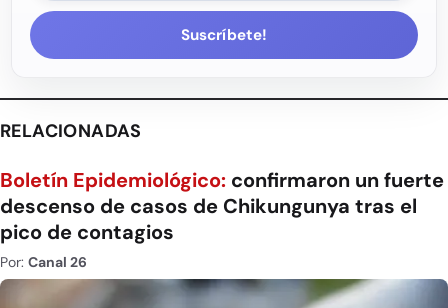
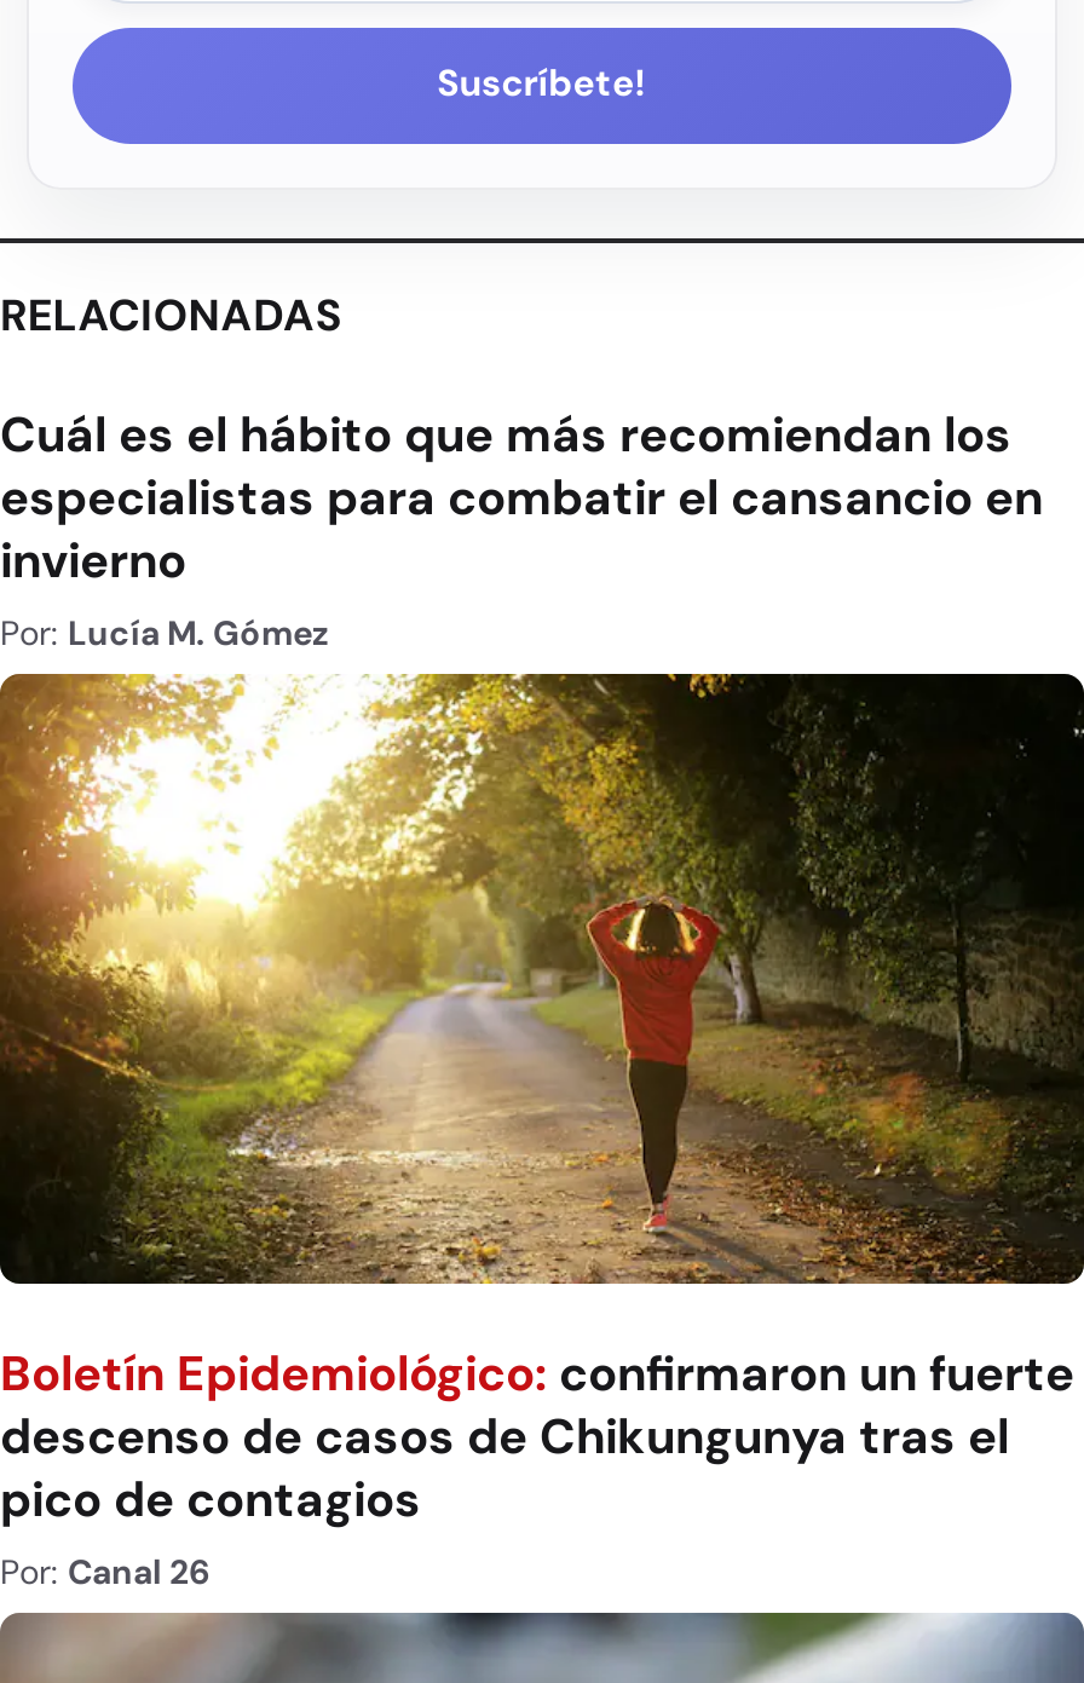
+ Cuál es el hábito que más recomiendan los
+ especialistas para combatir el cansancio en
+ invierno
+ Por: Lucía M. Gómez

+ [image]
